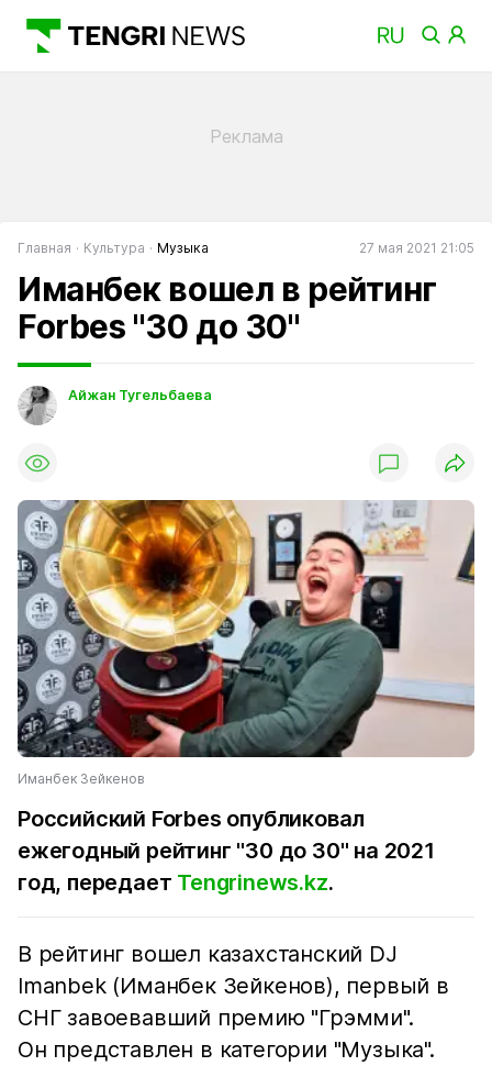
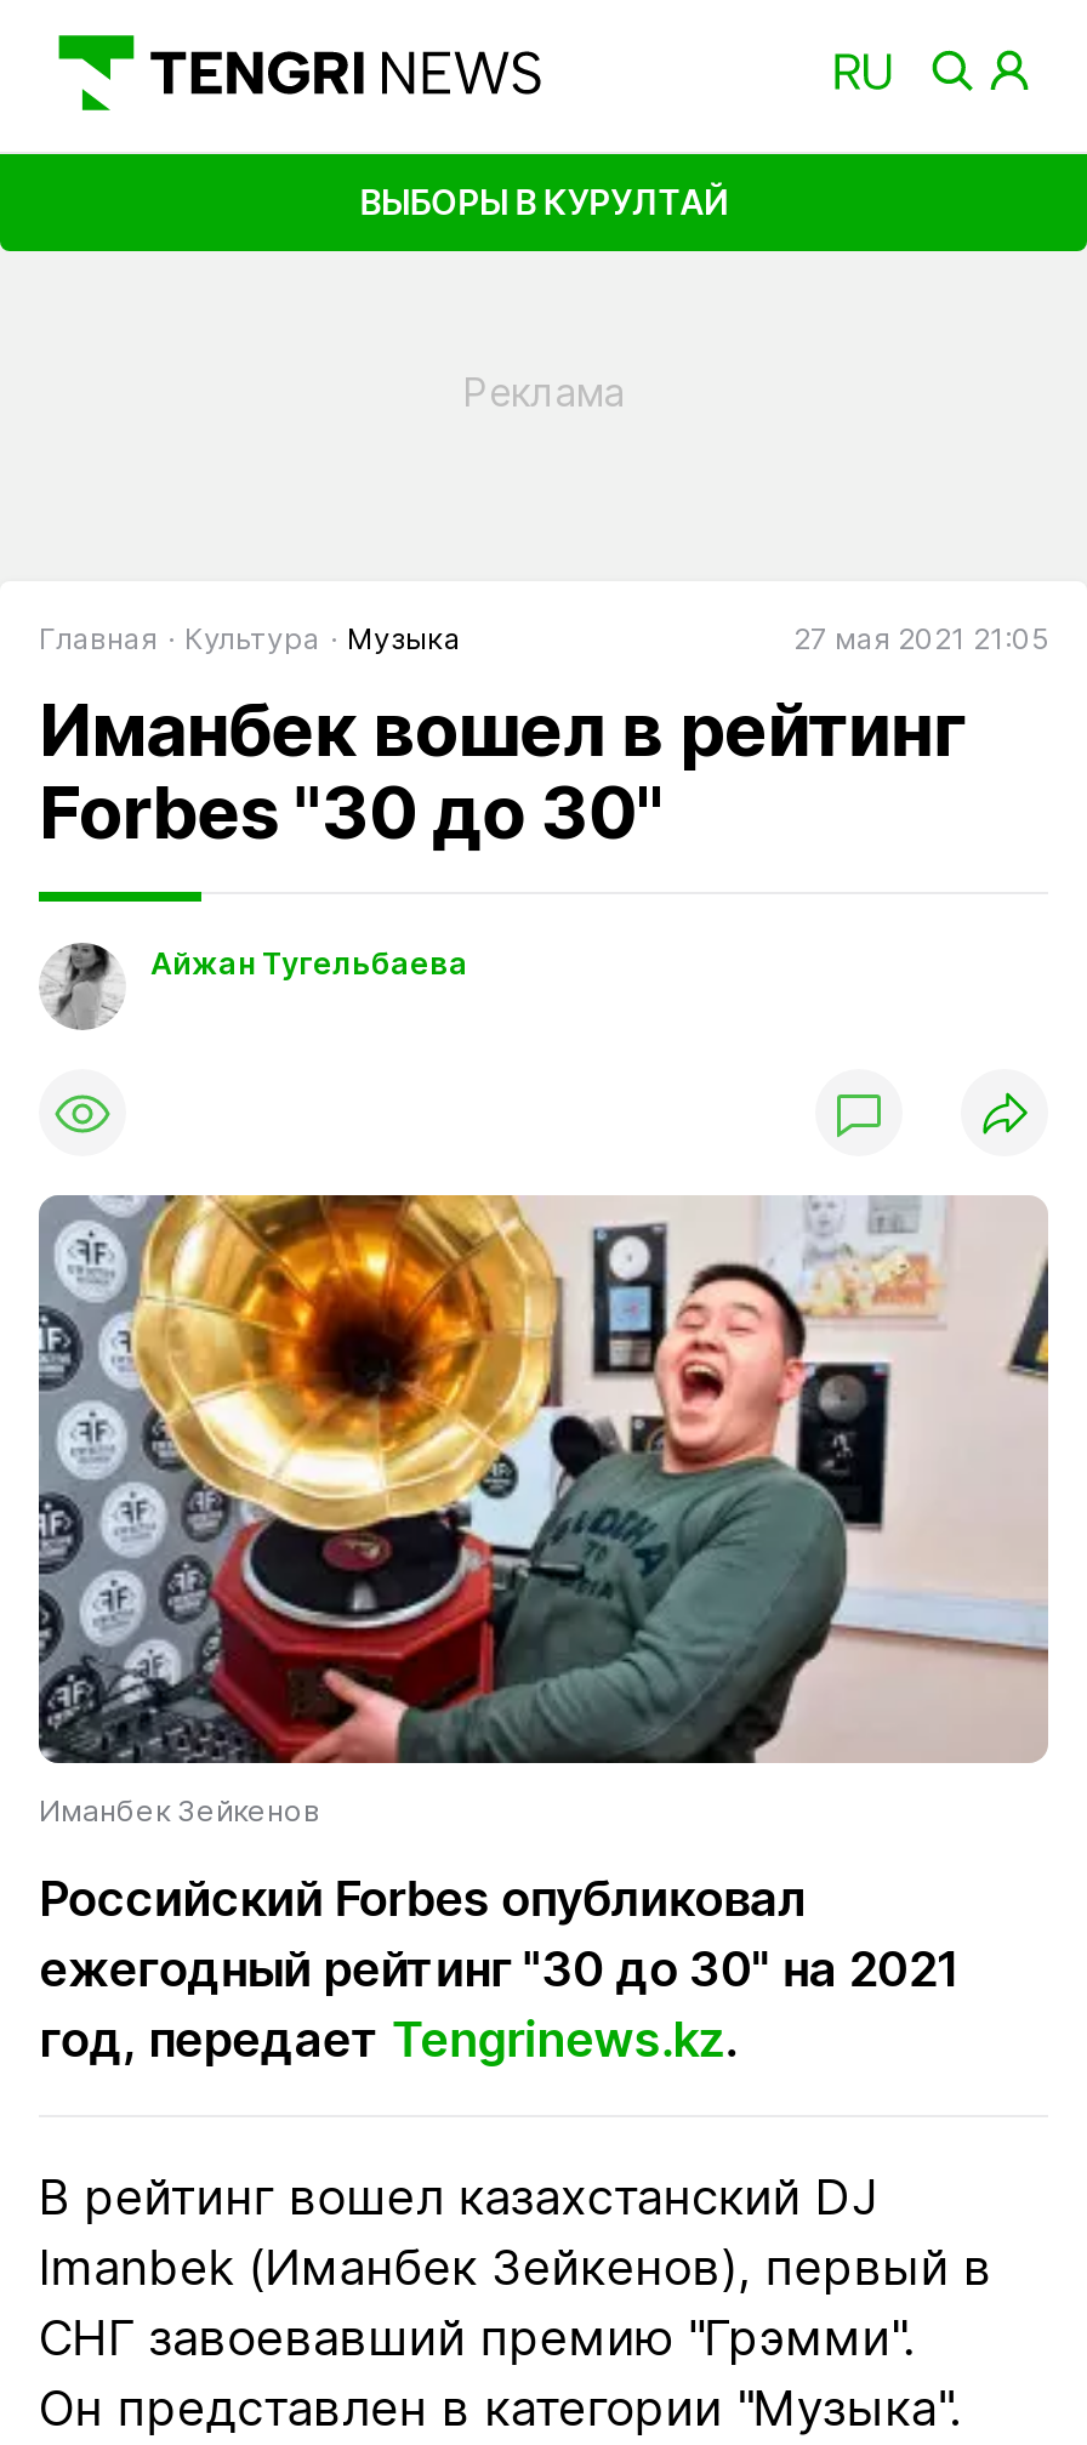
+ ВЫБОРЫ В КУРУЛТАЙ
